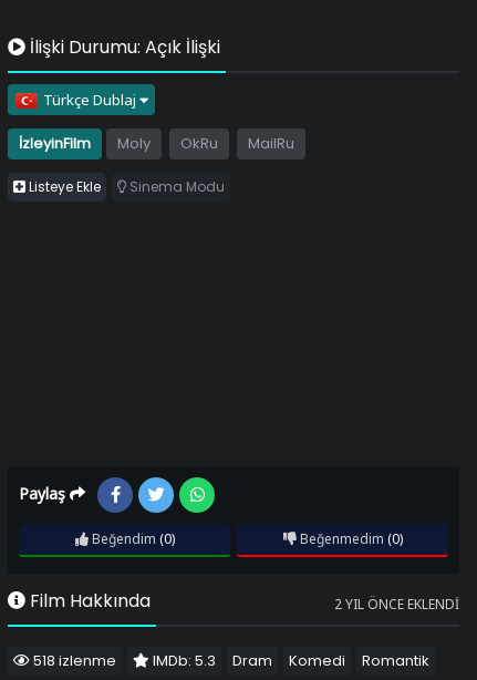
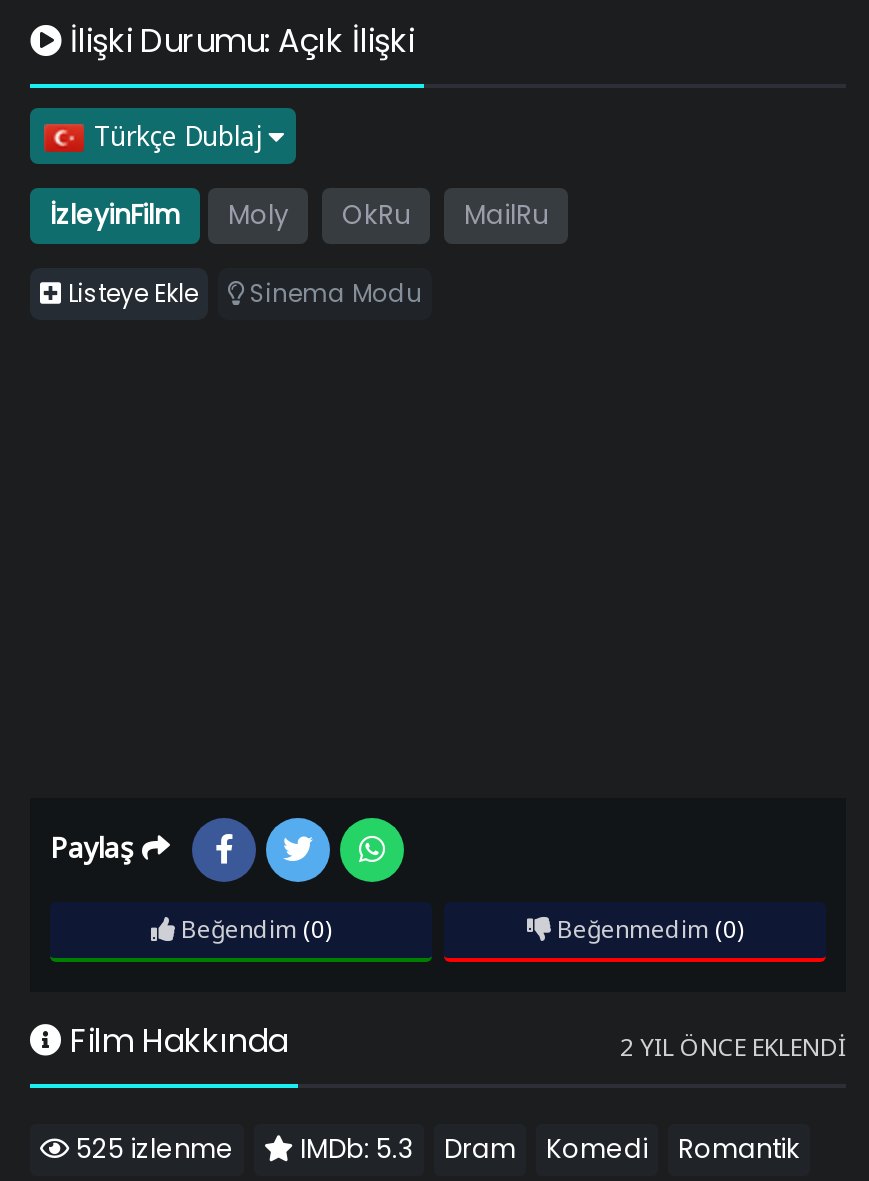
- 518 izlenme IMDb: 5.3 Dram Komedi Romantik
+ 525 izlenme IMDb: 5.3 Dram Komedi Romantik
